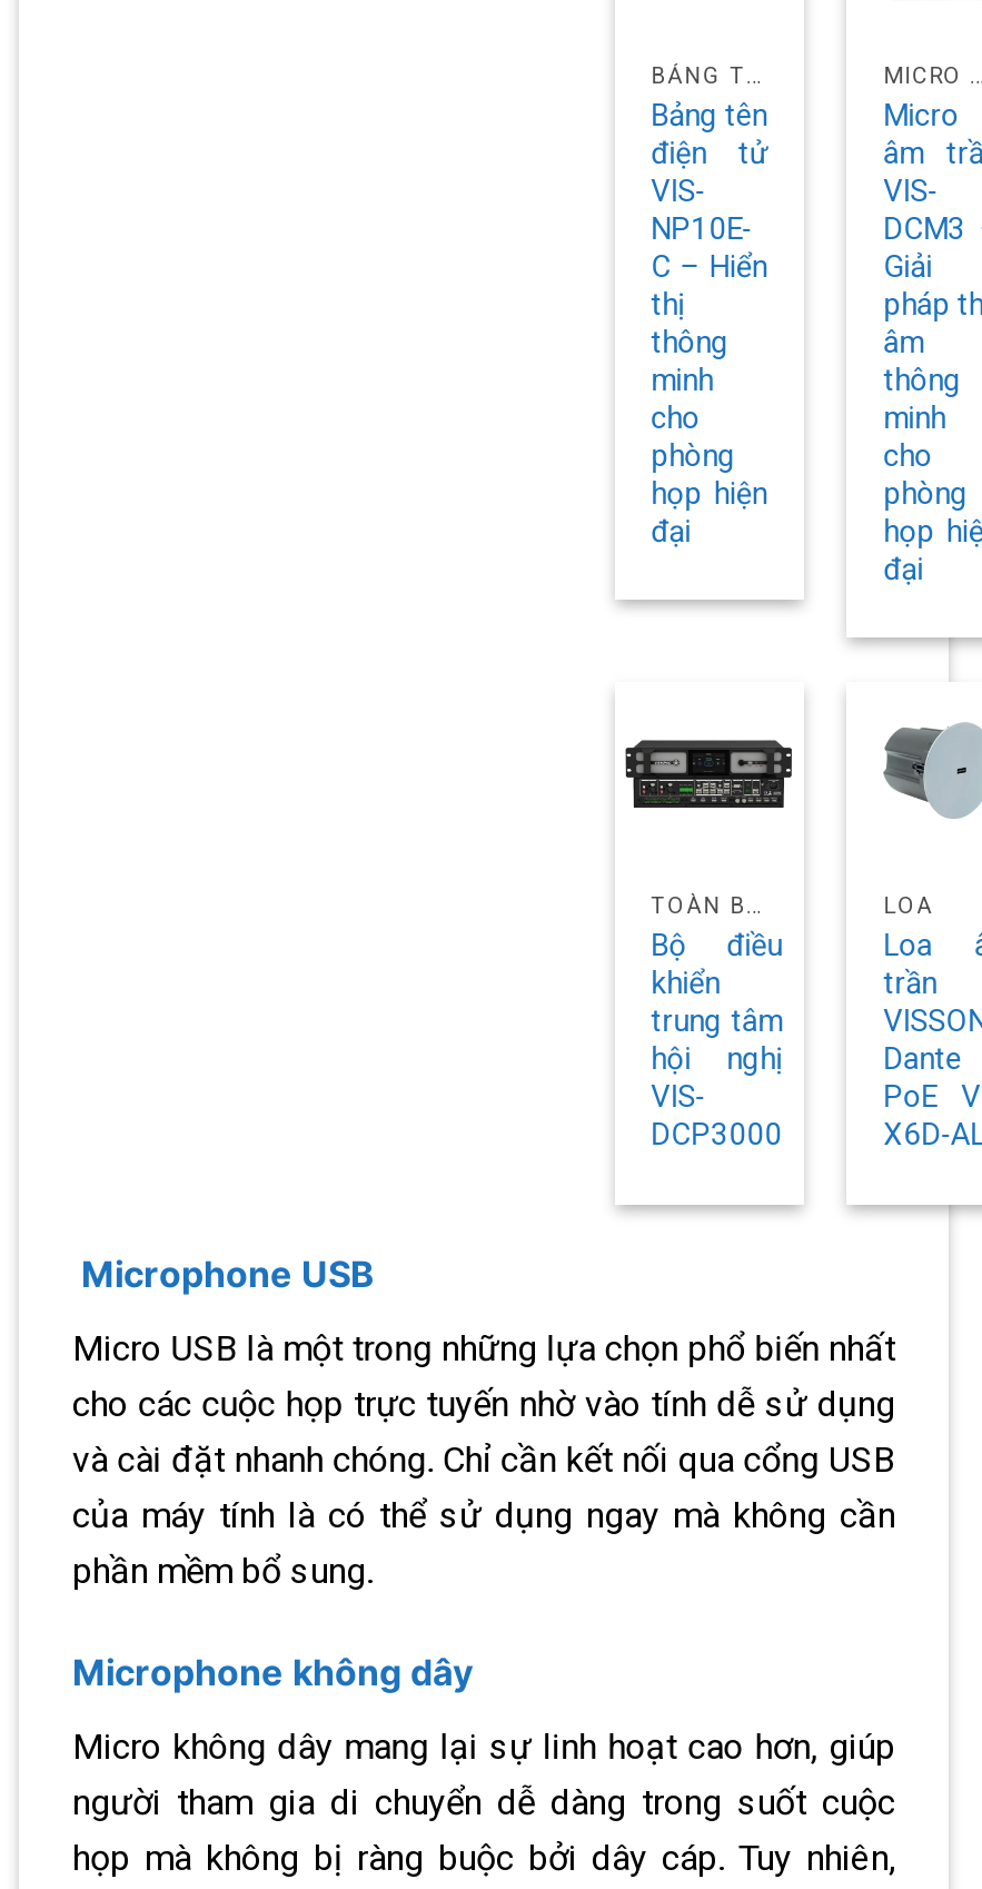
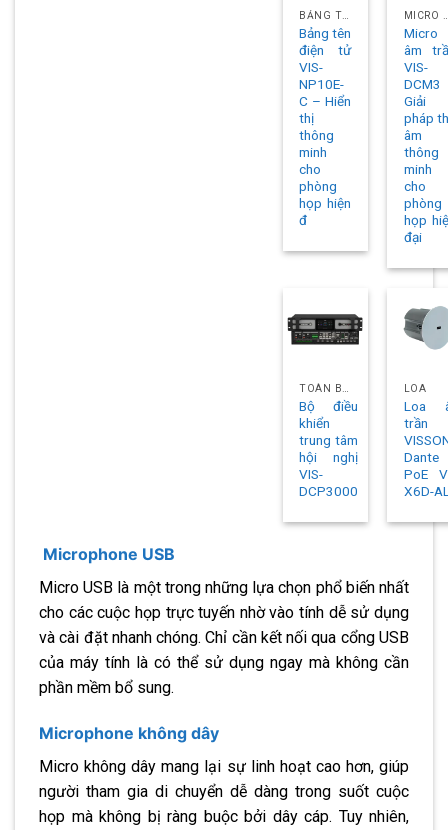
- đại
+ đ
